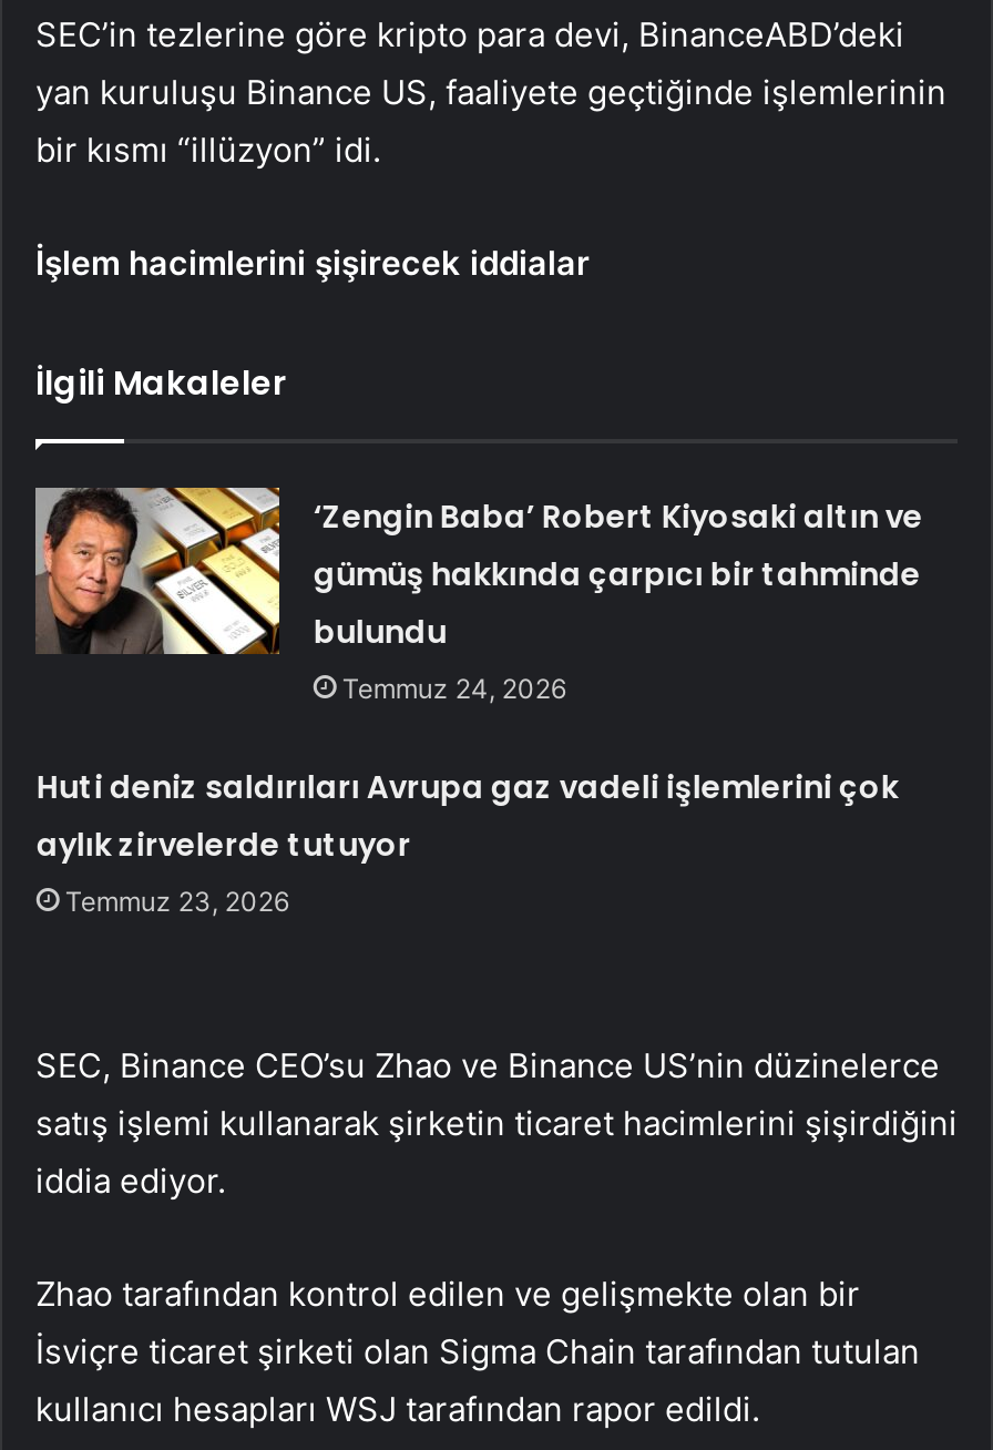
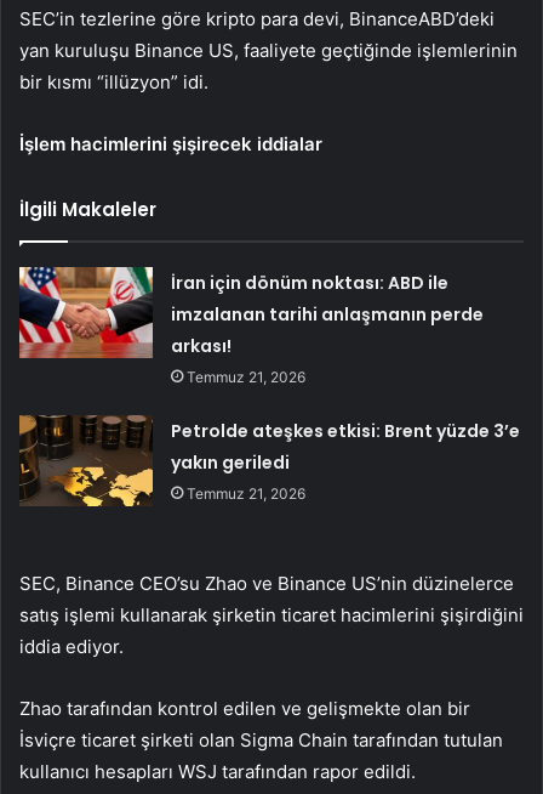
- [image]
- ‘Zengin Baba’ Robert Kiyosaki altın ve
- gümüş hakkında çarpıcı bir tahminde
- bulundu
- Temmuz 24, 2026
+ [image]
+ İran için dönüm noktası: ABD ile
+ imzalanan tarihi anlaşmanın perde
+ arkası!
+ Temmuz 21, 2026

- Huti deniz saldırıları Avrupa gaz vadeli işlemlerini çok
- aylık zirvelerde tutuyor
- Temmuz 23, 2026
+ Petrolde ateşkes etkisi: Brent yüzde 3’e
+ yakın geriledi
+ Temmuz 21, 2026
